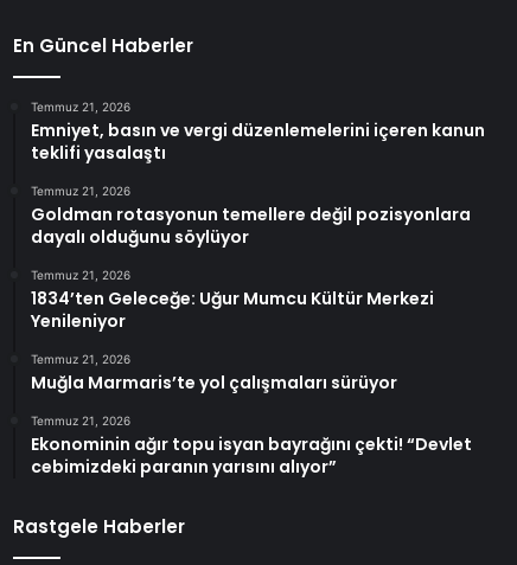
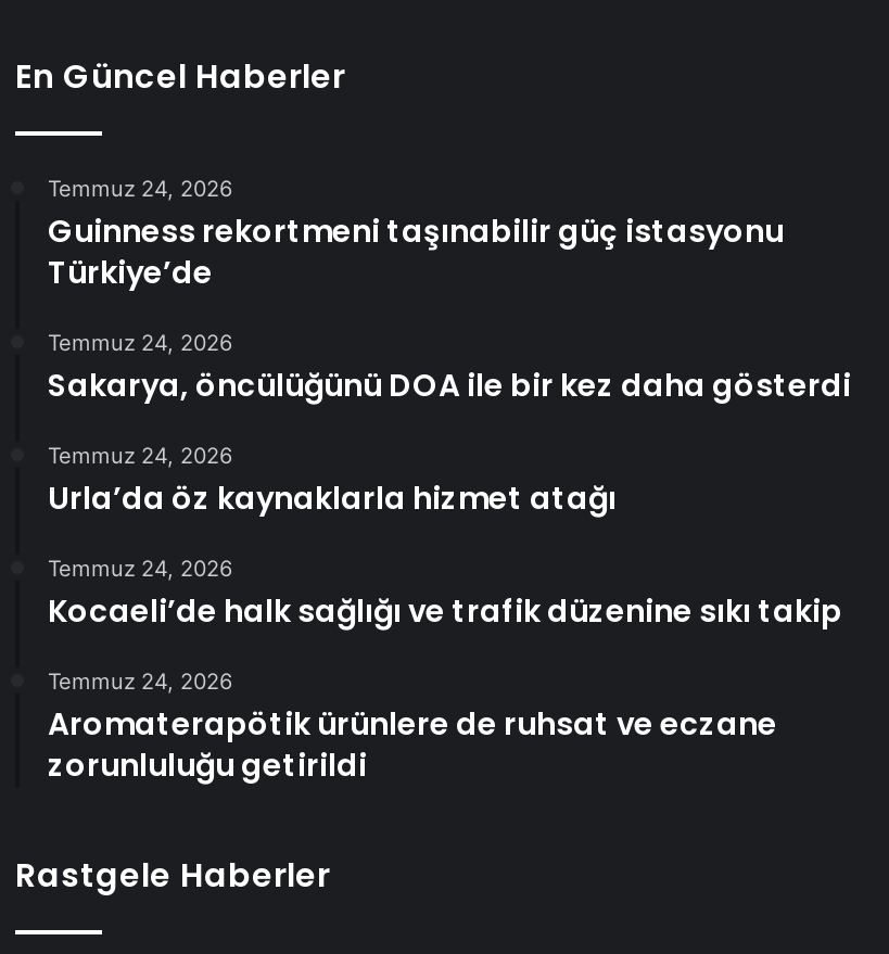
- Temmuz 21, 2026
- Emniyet, basın ve vergi düzenlemelerini içeren kanun
- teklifi yasalaştı
+ Temmuz 24, 2026
+ Guinness rekortmeni taşınabilir güç istasyonu
+ Türkiye’de

- Temmuz 21, 2026
- Goldman rotasyonun temellere değil pozisyonlara
- dayalı olduğunu söylüyor
+ Temmuz 24, 2026
+ Sakarya, öncülüğünü DOA ile bir kez daha gösterdi

- Temmuz 21, 2026
- 1834’ten Geleceğe: Uğur Mumcu Kültür Merkezi
- Yenileniyor
+ Temmuz 24, 2026
+ Urla’da öz kaynaklarla hizmet atağı

- Temmuz 21, 2026
- Muğla Marmaris’te yol çalışmaları sürüyor
+ Temmuz 24, 2026
+ Kocaeli’de halk sağlığı ve trafik düzenine sıkı takip

- Temmuz 21, 2026
- Ekonominin ağır topu isyan bayrağını çekti! “Devlet
- cebimizdeki paranın yarısını alıyor”
+ Temmuz 24, 2026
+ Aromaterapötik ürünlere de ruhsat ve eczane
+ zorunluluğu getirildi
